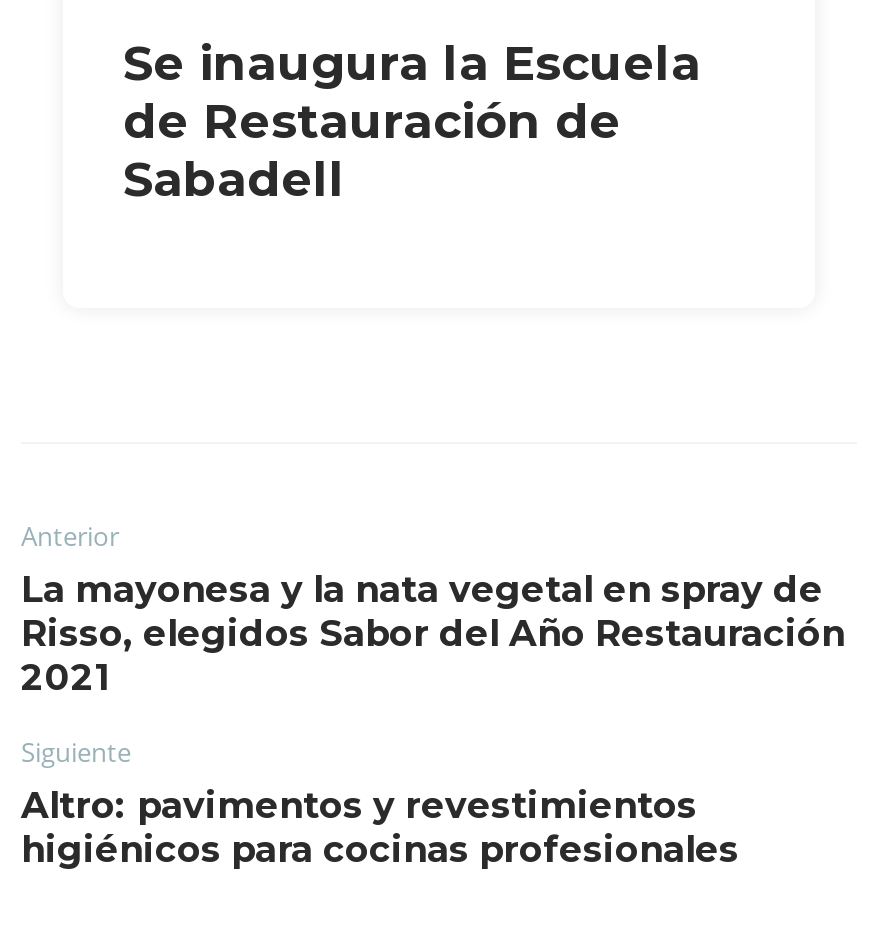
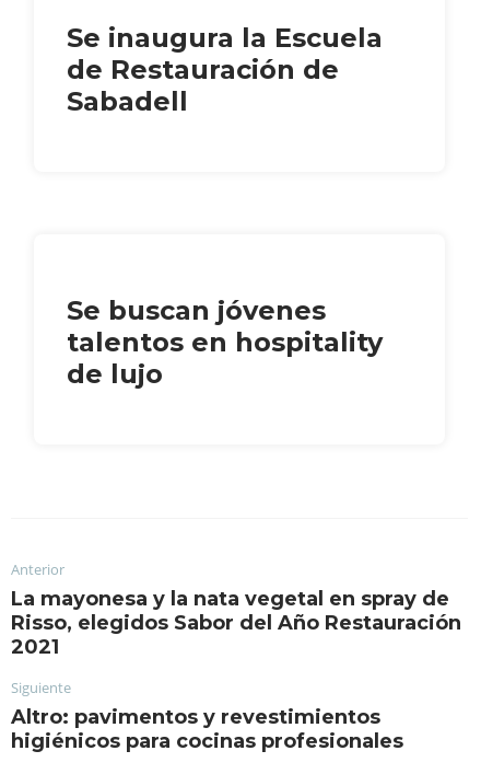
+ Se buscan jóvenes
+ talentos en hospitality
+ de lujo
